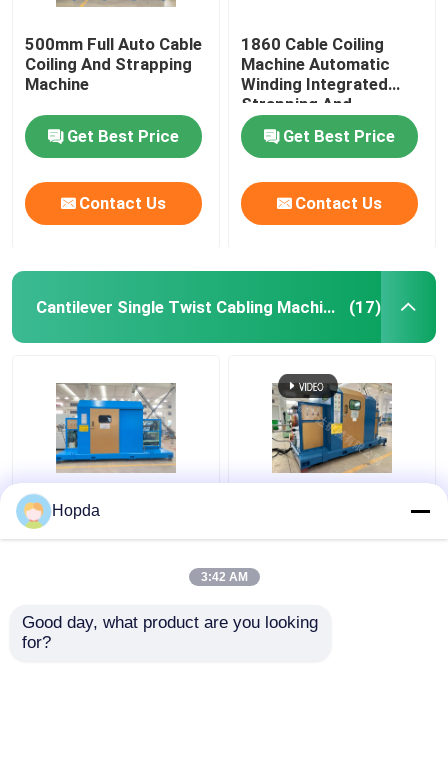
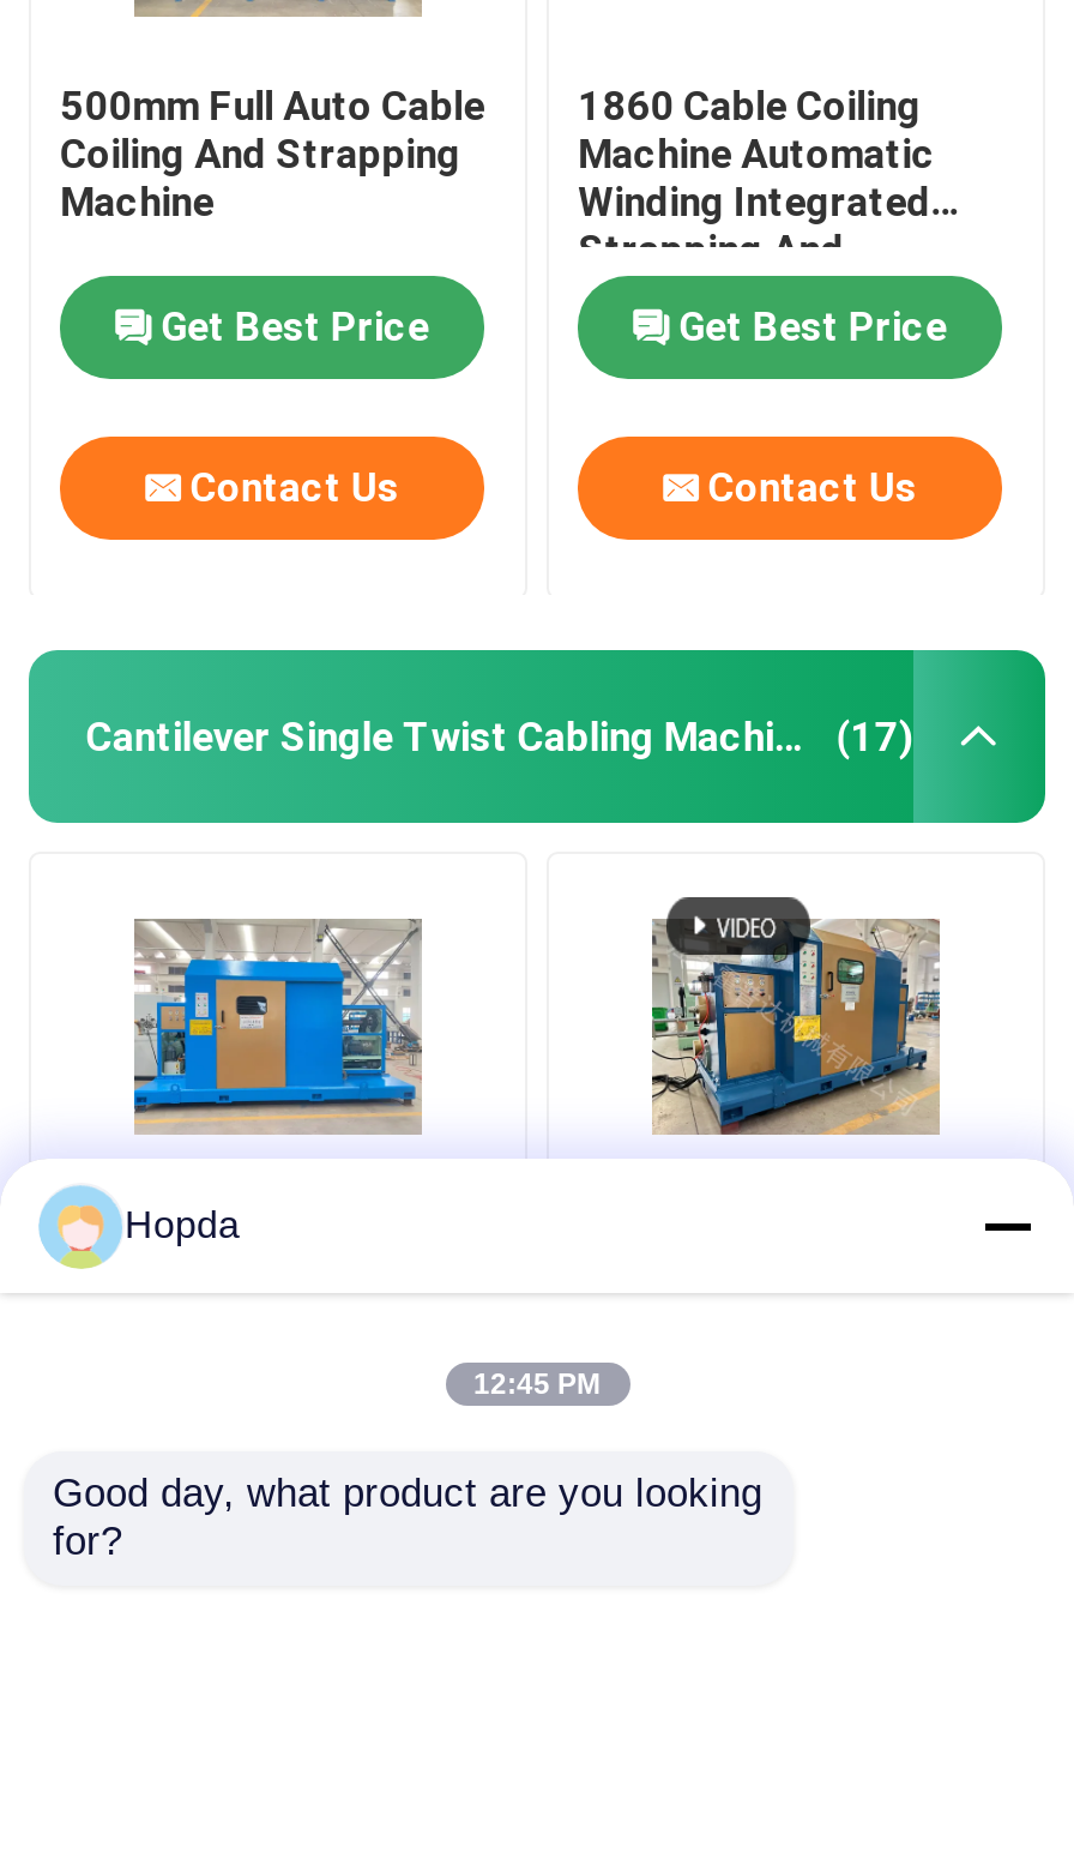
- 3:42 AM
+ 12:45 PM
